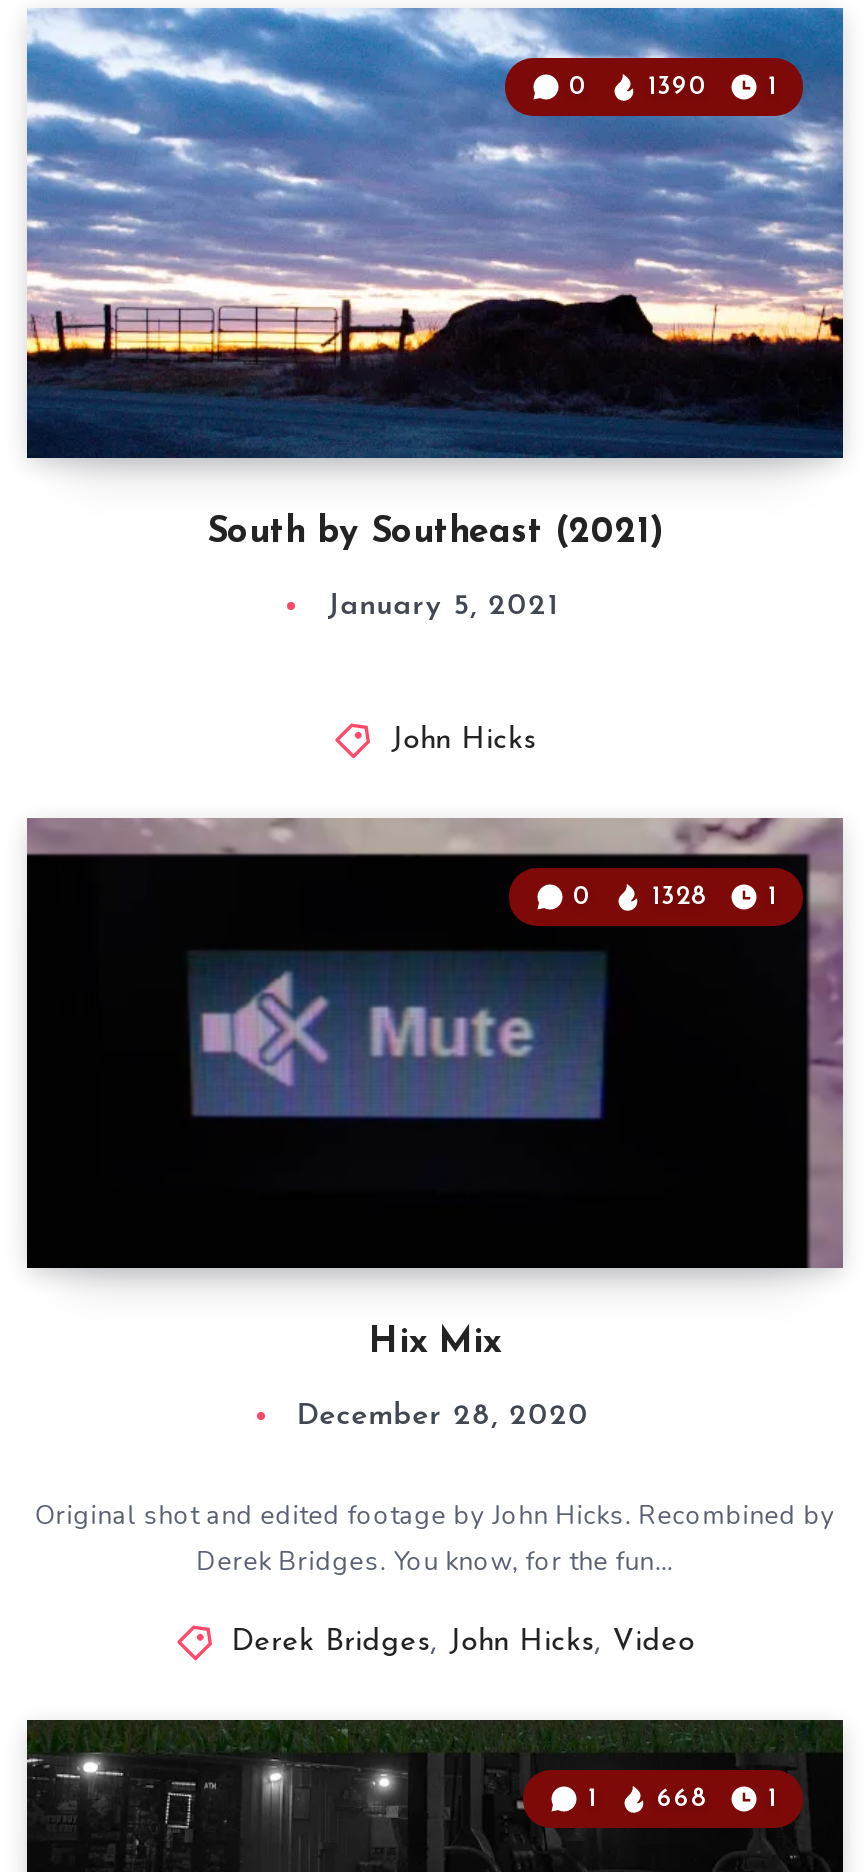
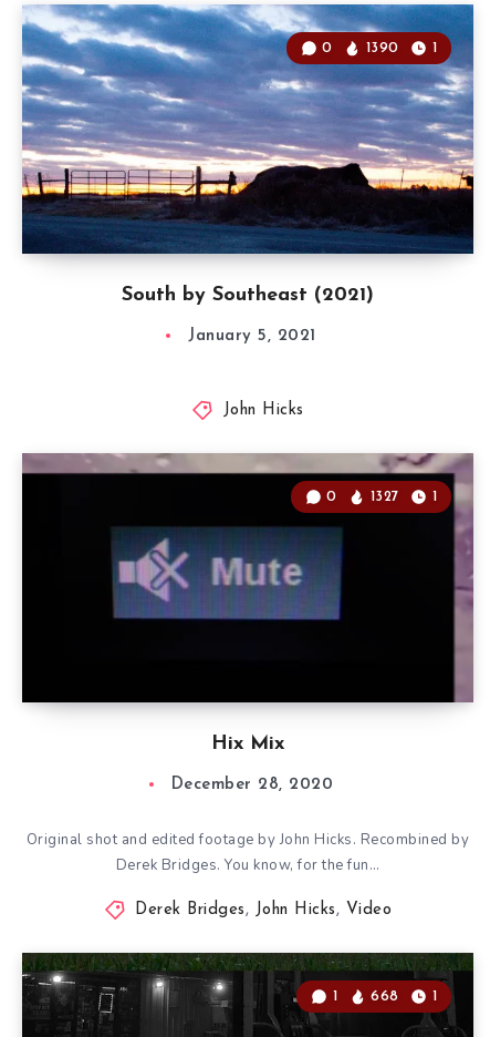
- 0 1328 1
+ 0 1327 1
